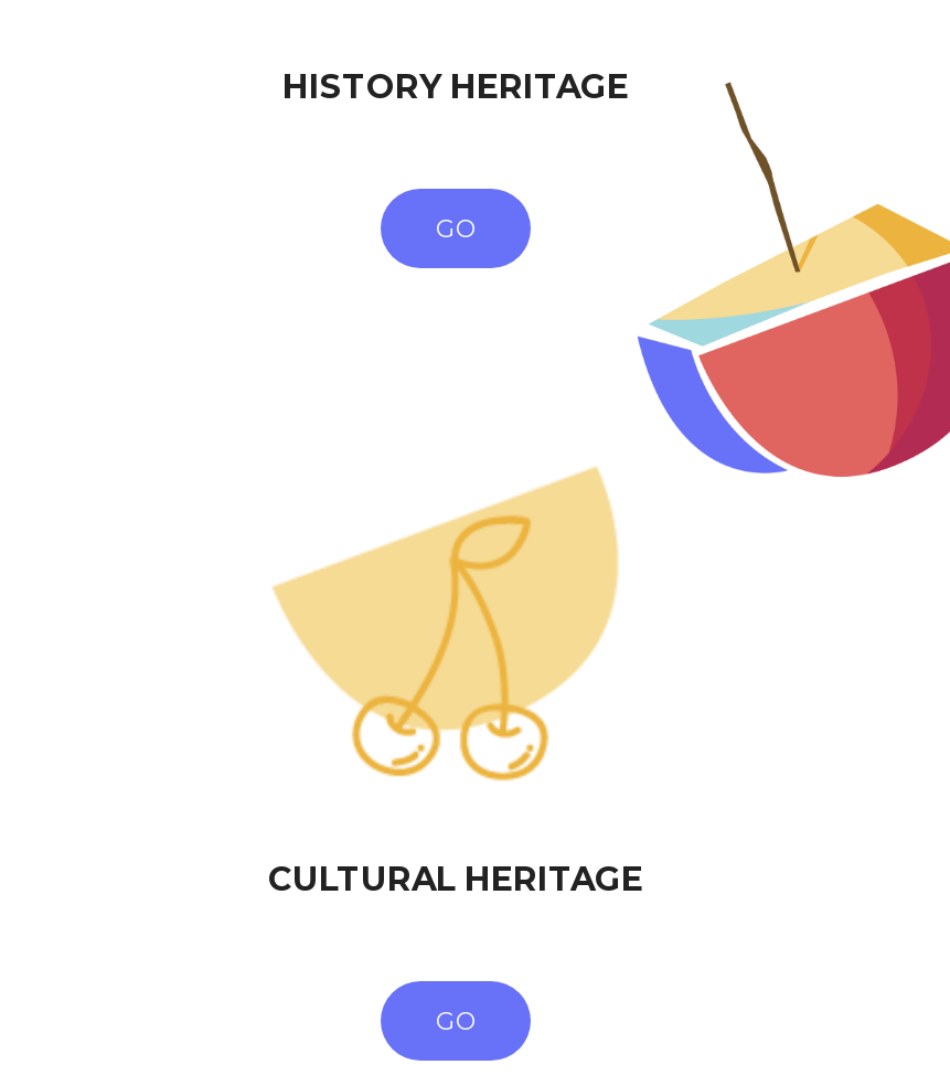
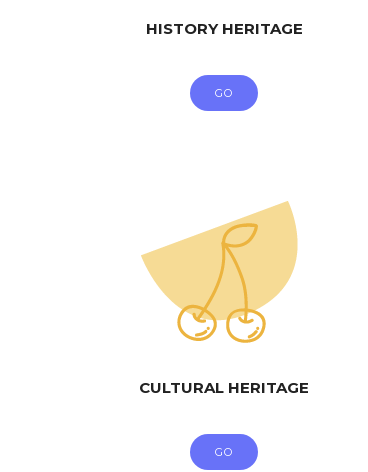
- [image]
